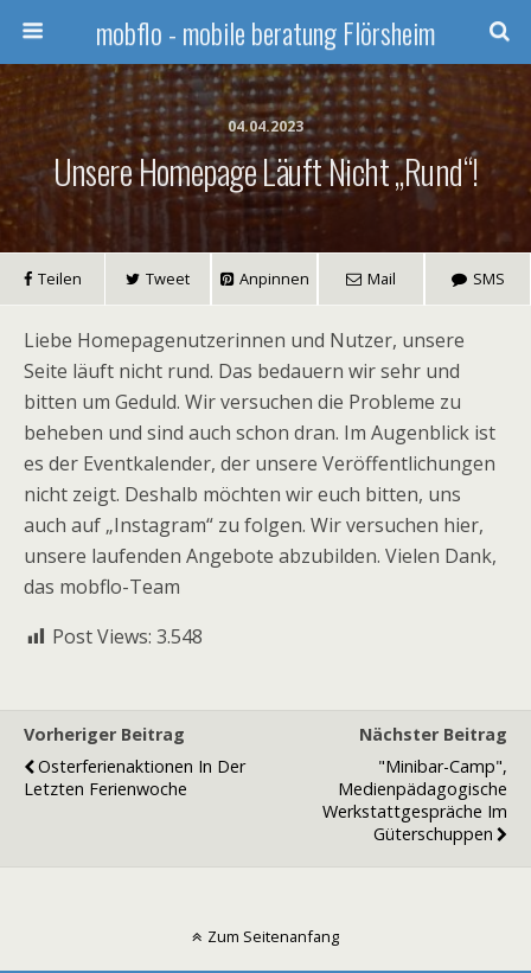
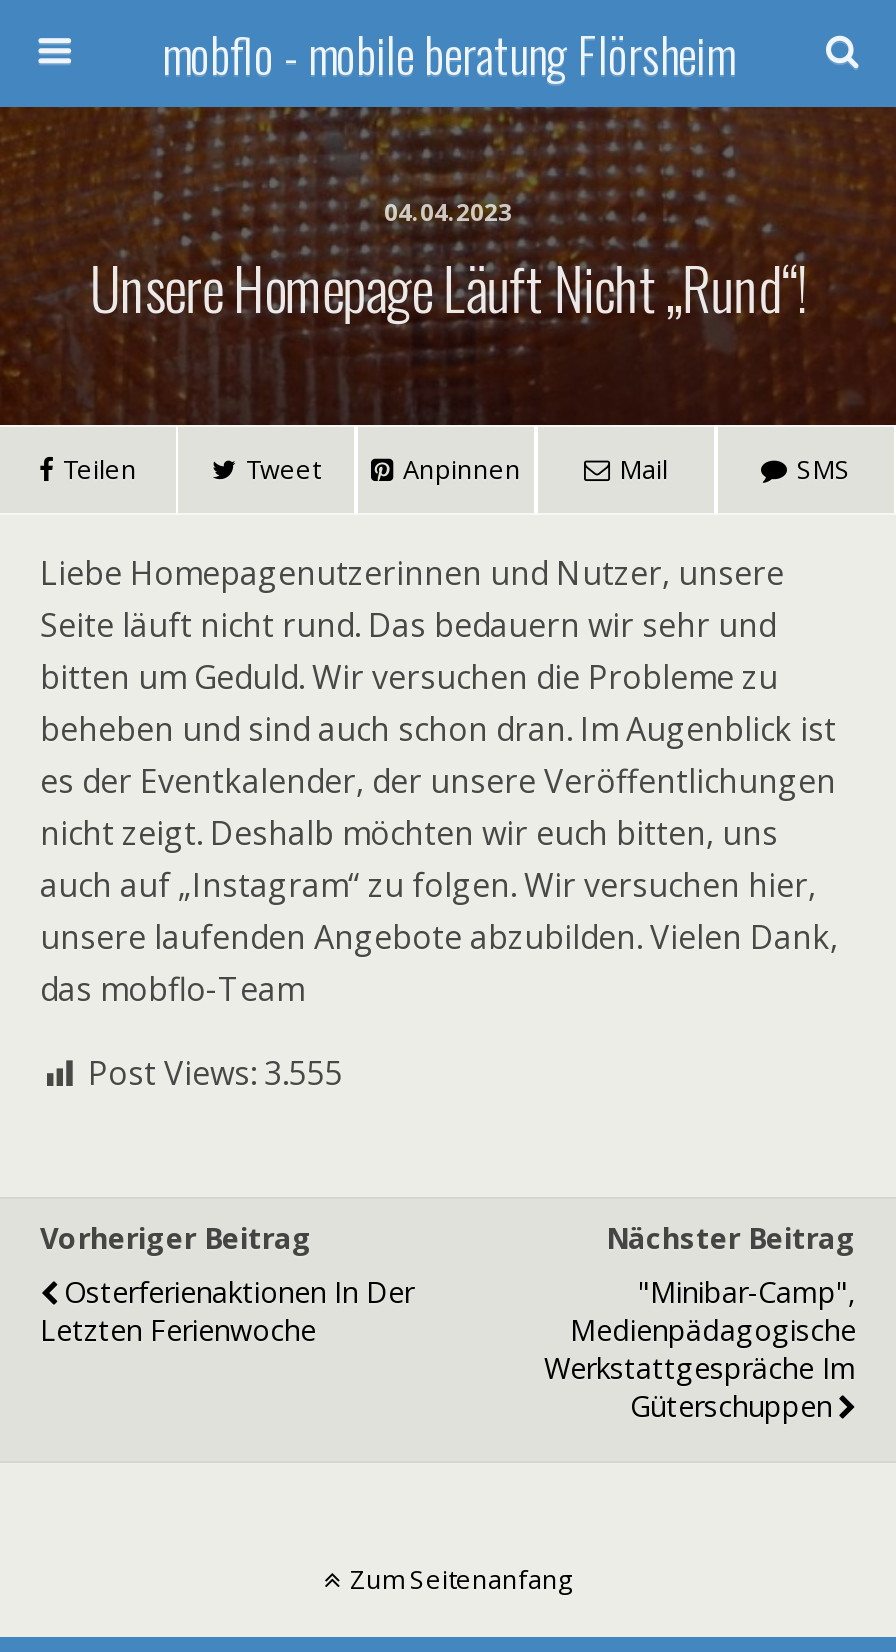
- Post Views: 3.548
+ Post Views: 3.555
